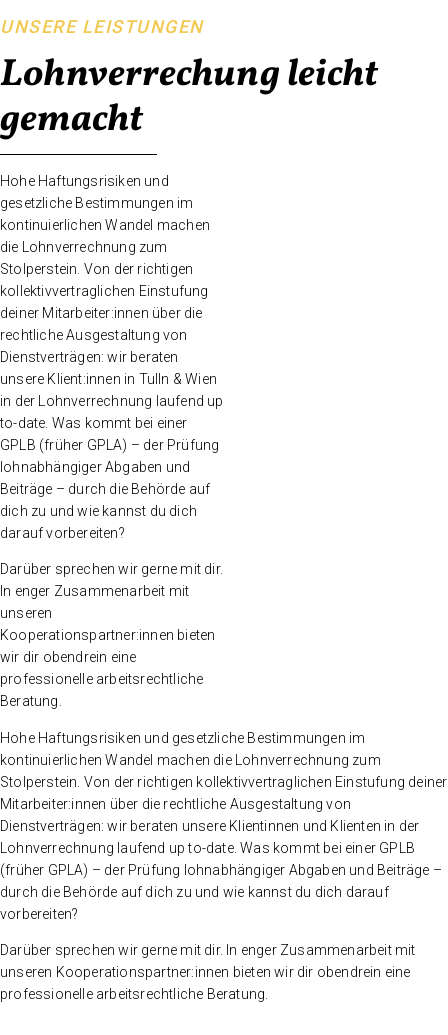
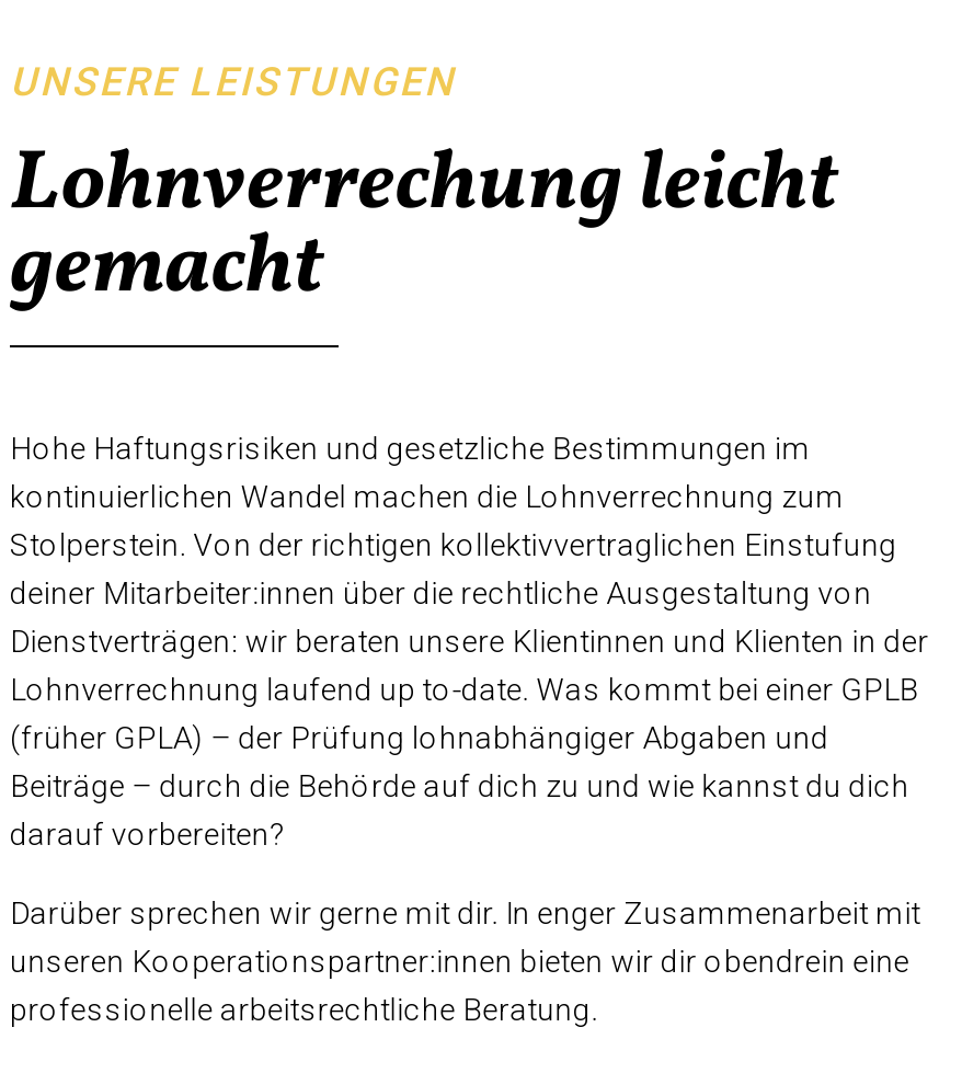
- Hohe Haftungsrisiken und
- gesetzliche Bestimmungen im
- kontinuierlichen Wandel machen
- die Lohnverrechnung zum
- Stolperstein. Von der richtigen
- kollektivvertraglichen Einstufung
- deiner Mitarbeiter:innen über die
- rechtliche Ausgestaltung von
- Dienstverträgen: wir beraten
- unsere Klient:innen in Tulln & Wien
- in der Lohnverrechnung laufend up
- to-date. Was kommt bei einer
- GPLB (früher GPLA) – der Prüfung
- lohnabhängiger Abgaben und
- Beiträge – durch die Behörde auf
- dich zu und wie kannst du dich
- darauf vorbereiten?
- Darüber sprechen wir gerne mit dir.
- In enger Zusammenarbeit mit
- unseren
- Kooperationspartner:innen bieten
- wir dir obendrein eine
- professionelle arbeitsrechtliche
- Beratung.
